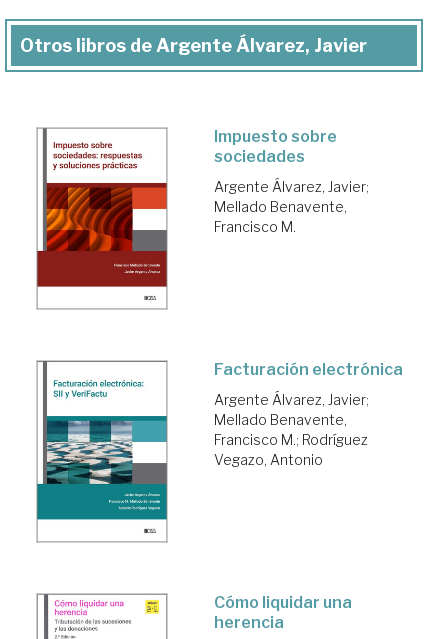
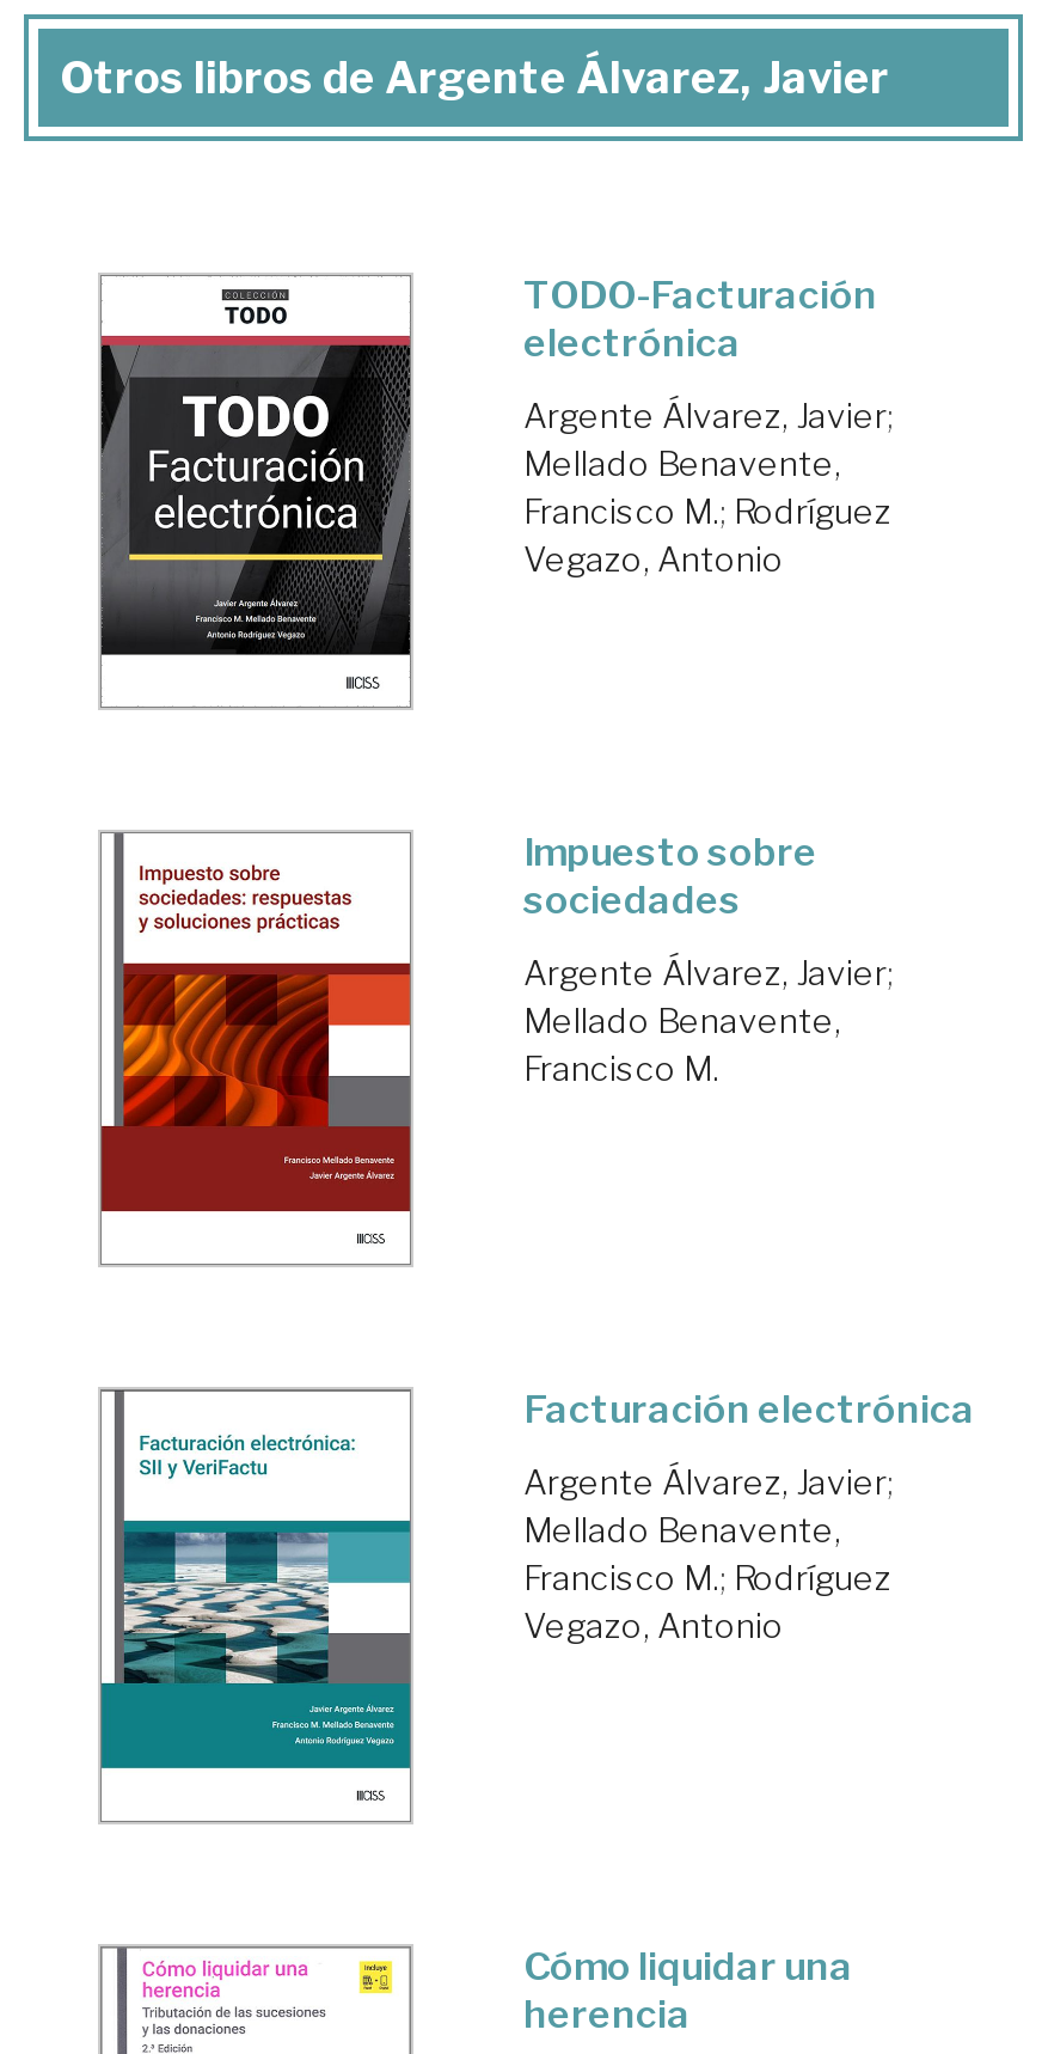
+ [image]

+ TODO-Facturación
+ electrónica
+ Argente Álvarez, Javier;
+ Mellado Benavente,
+ Francisco M.; Rodríguez
+ Vegazo, Antonio
